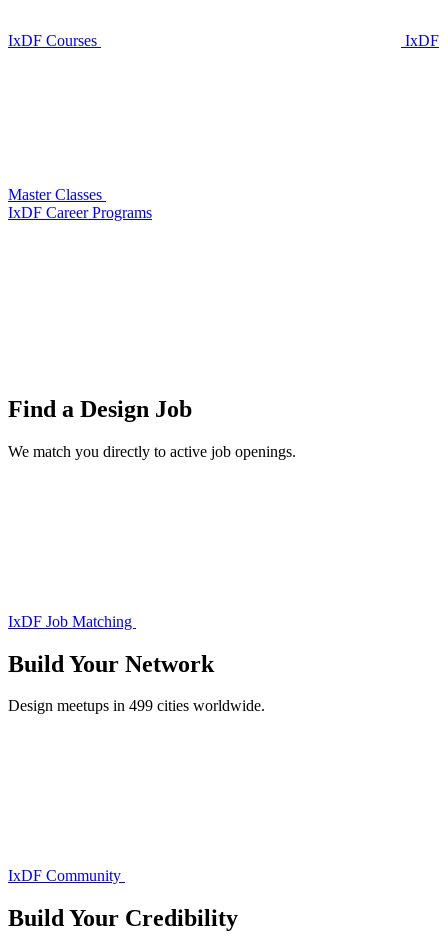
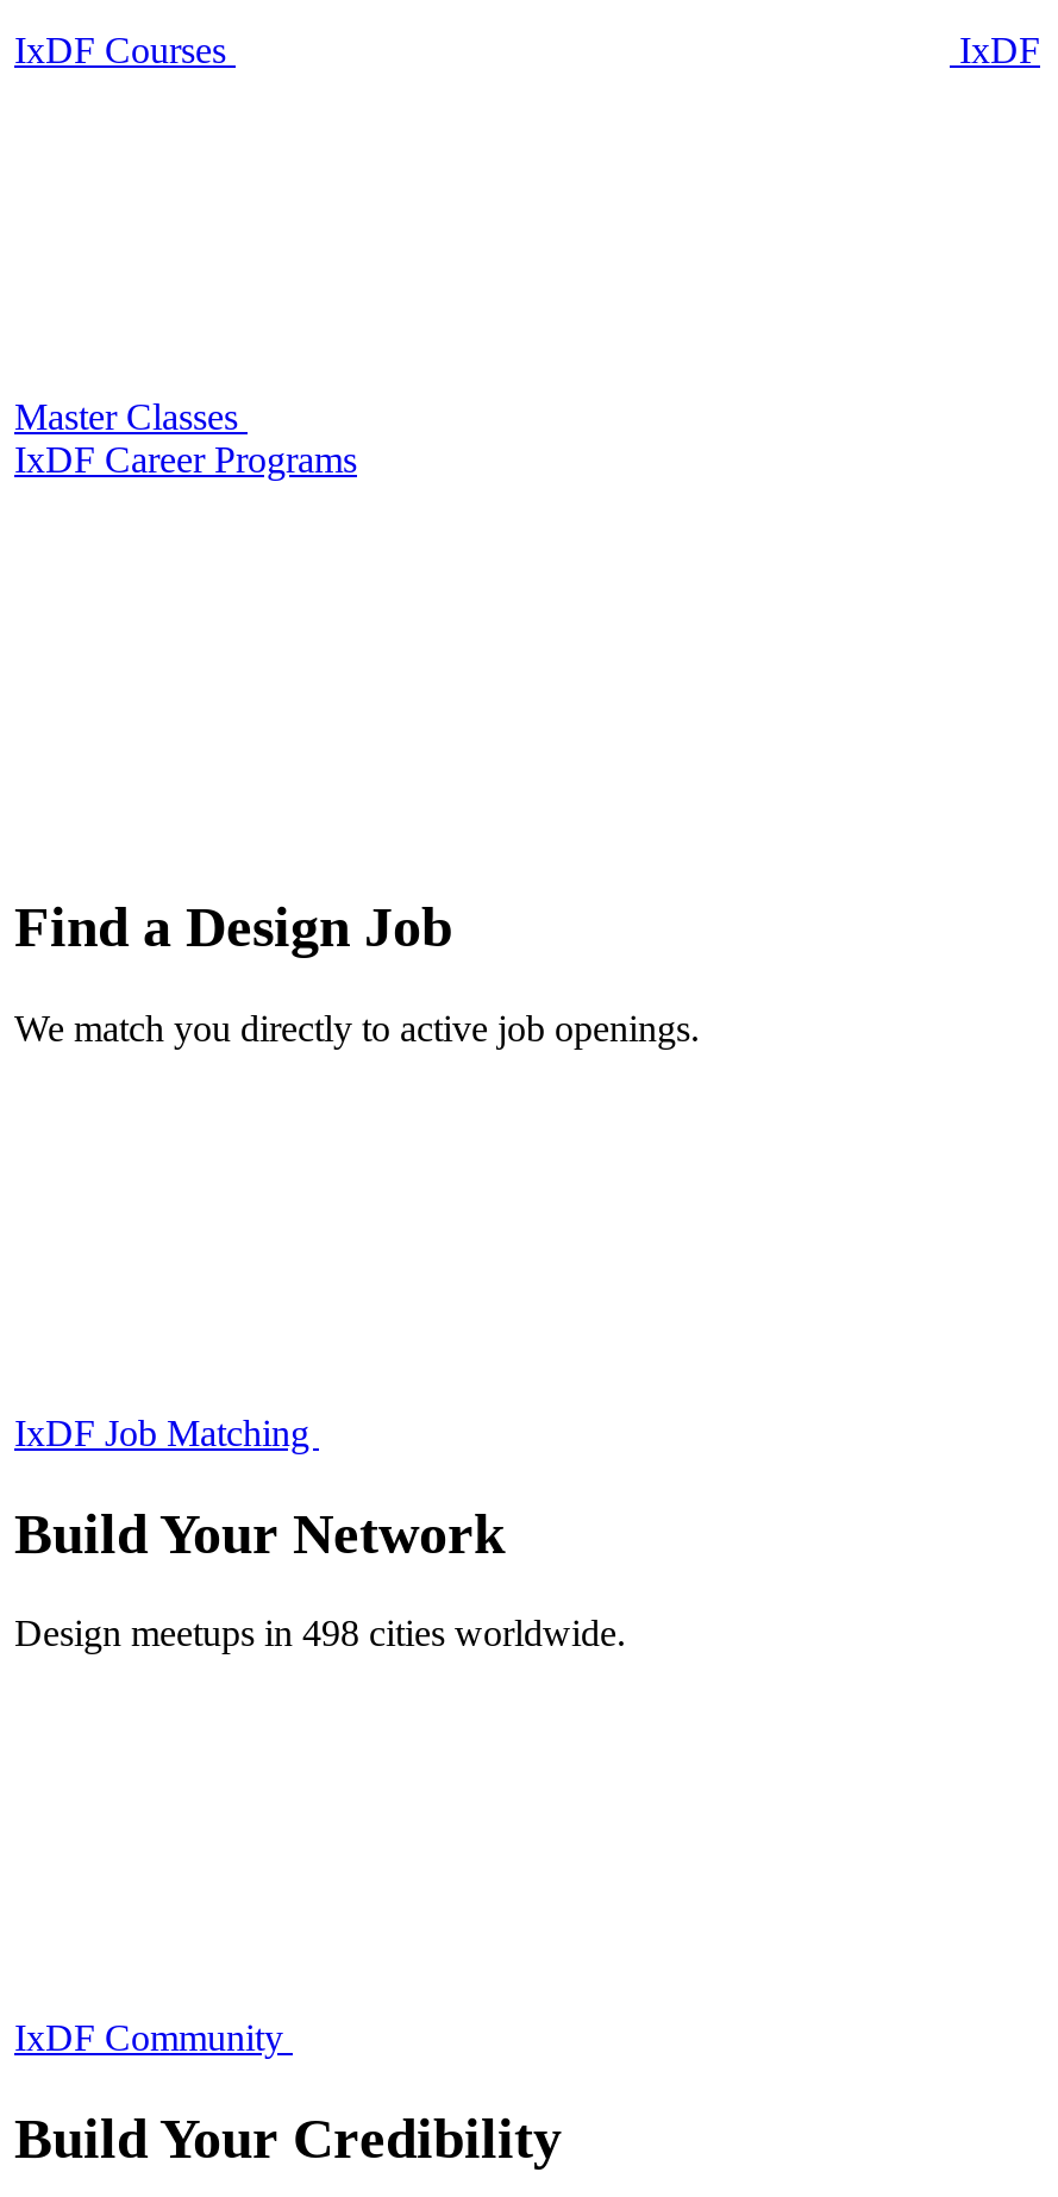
- Design meetups in 499 cities worldwide.
+ Design meetups in 498 cities worldwide.
